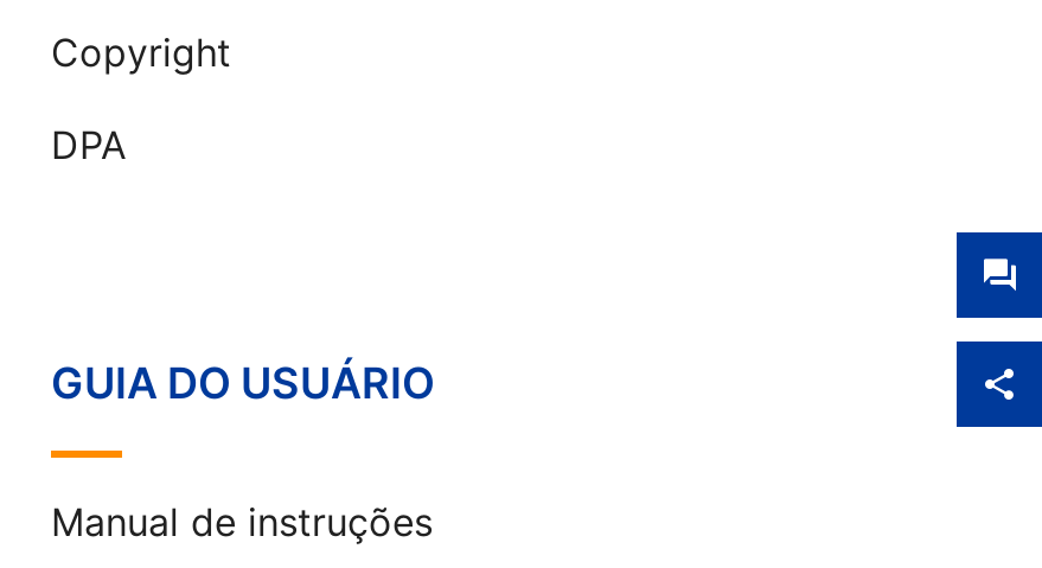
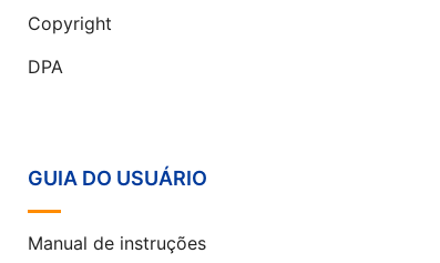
- [image]

- [image]
